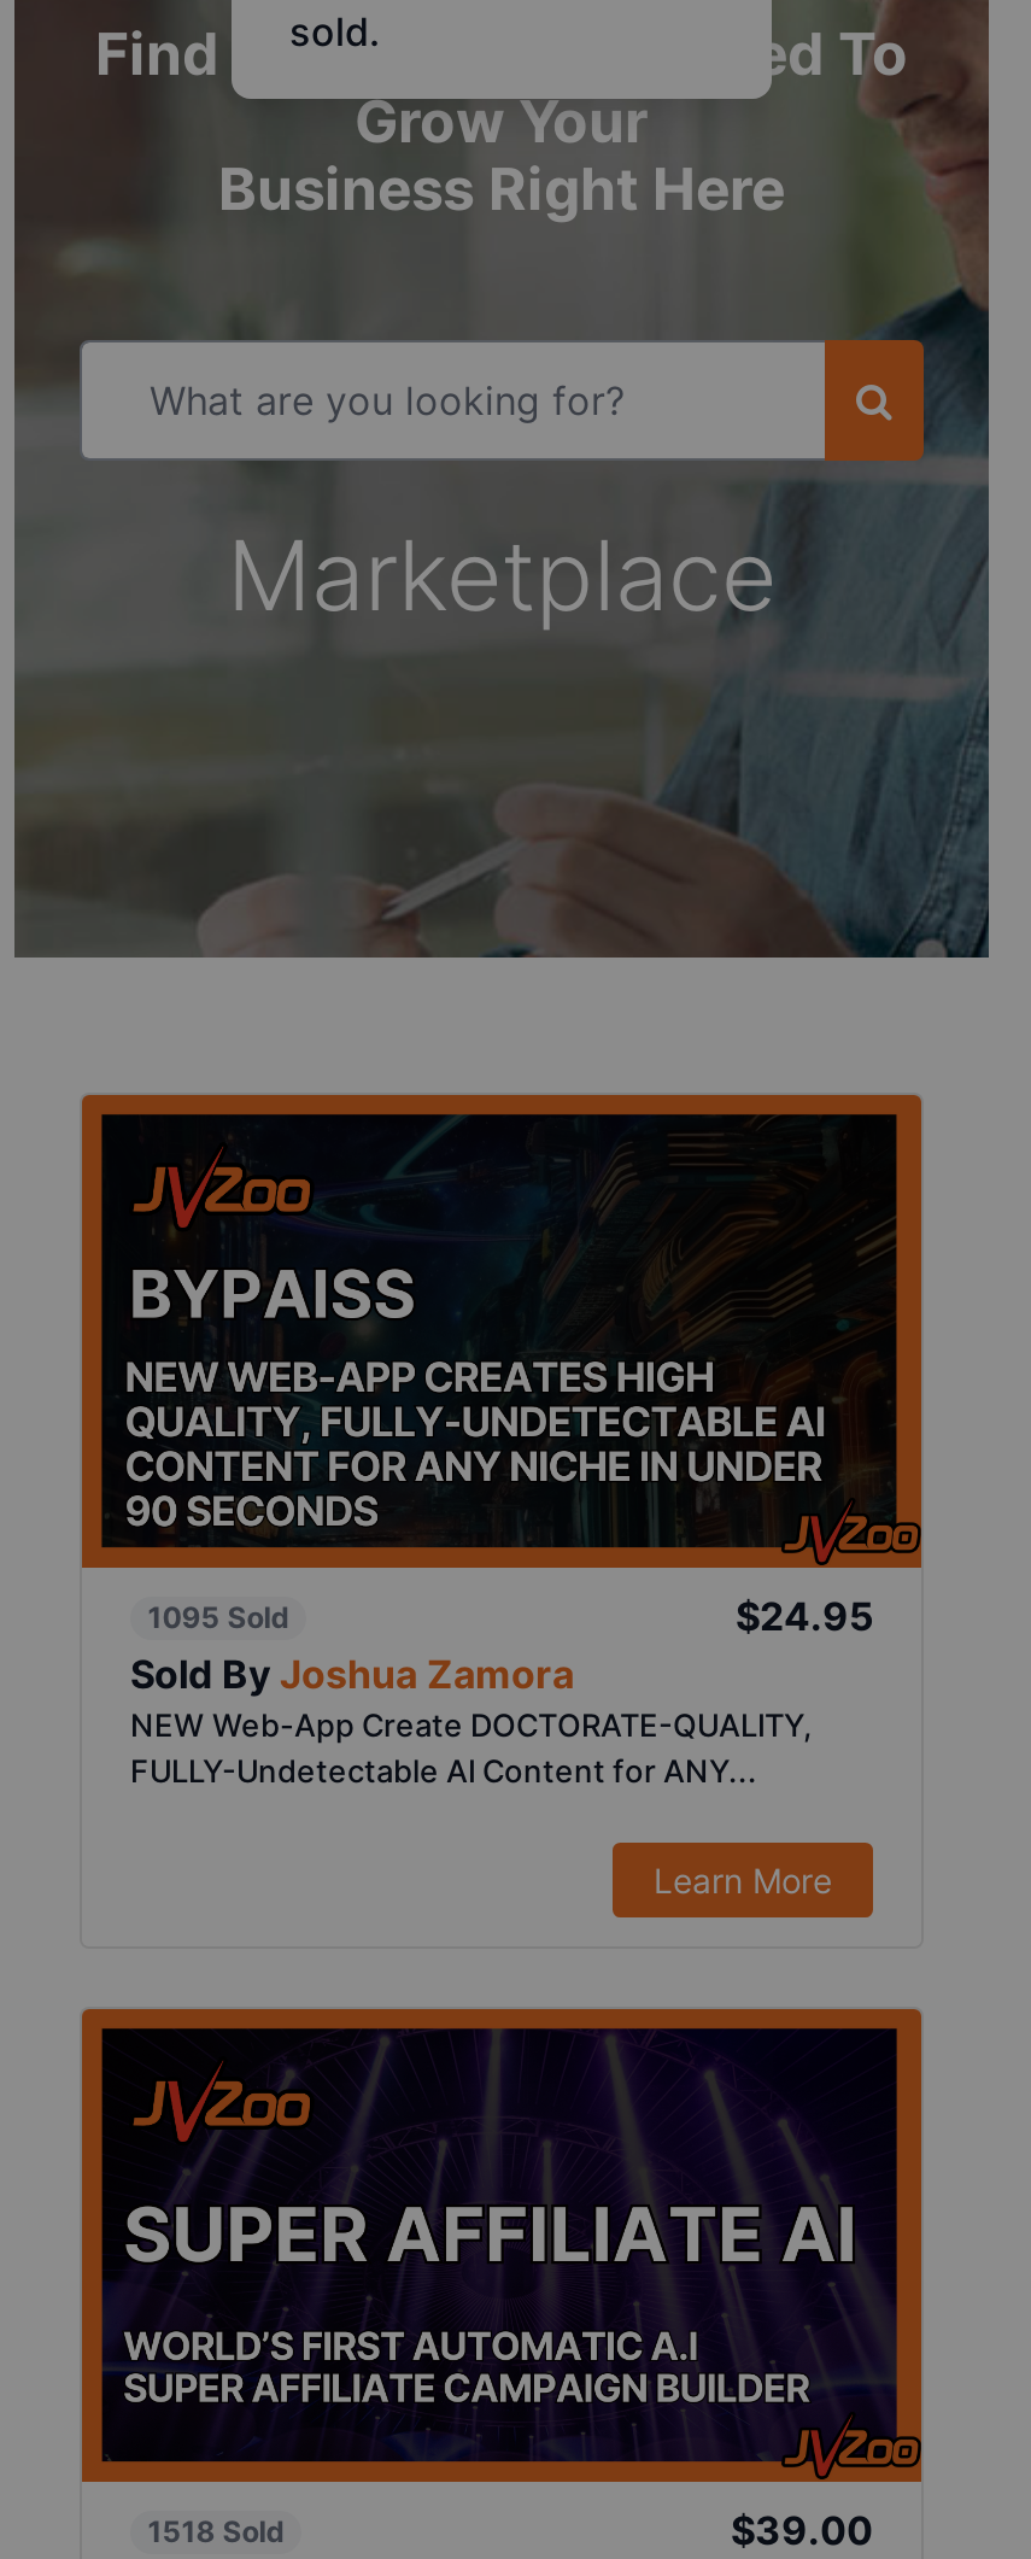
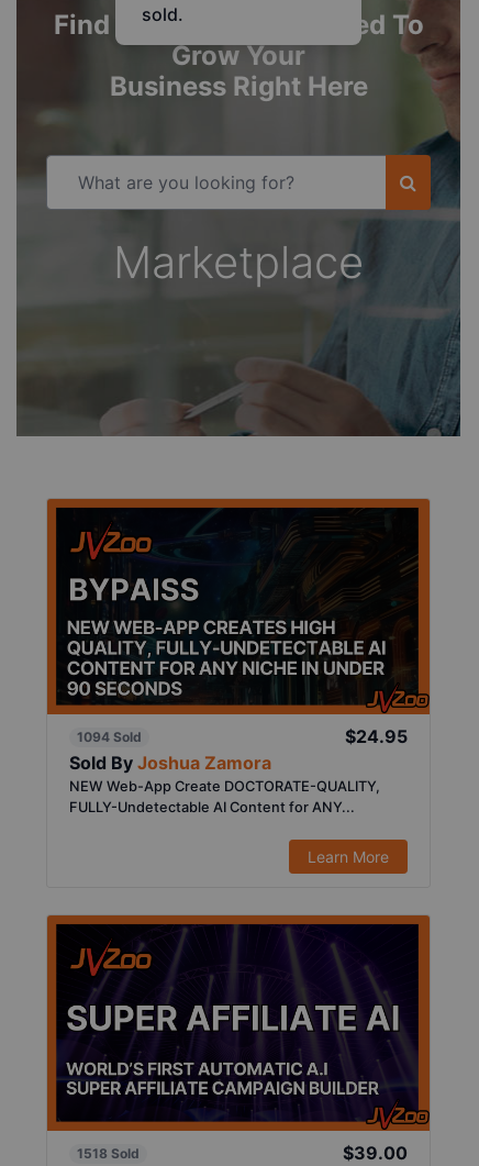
- 1095 Sold
+ 1094 Sold
